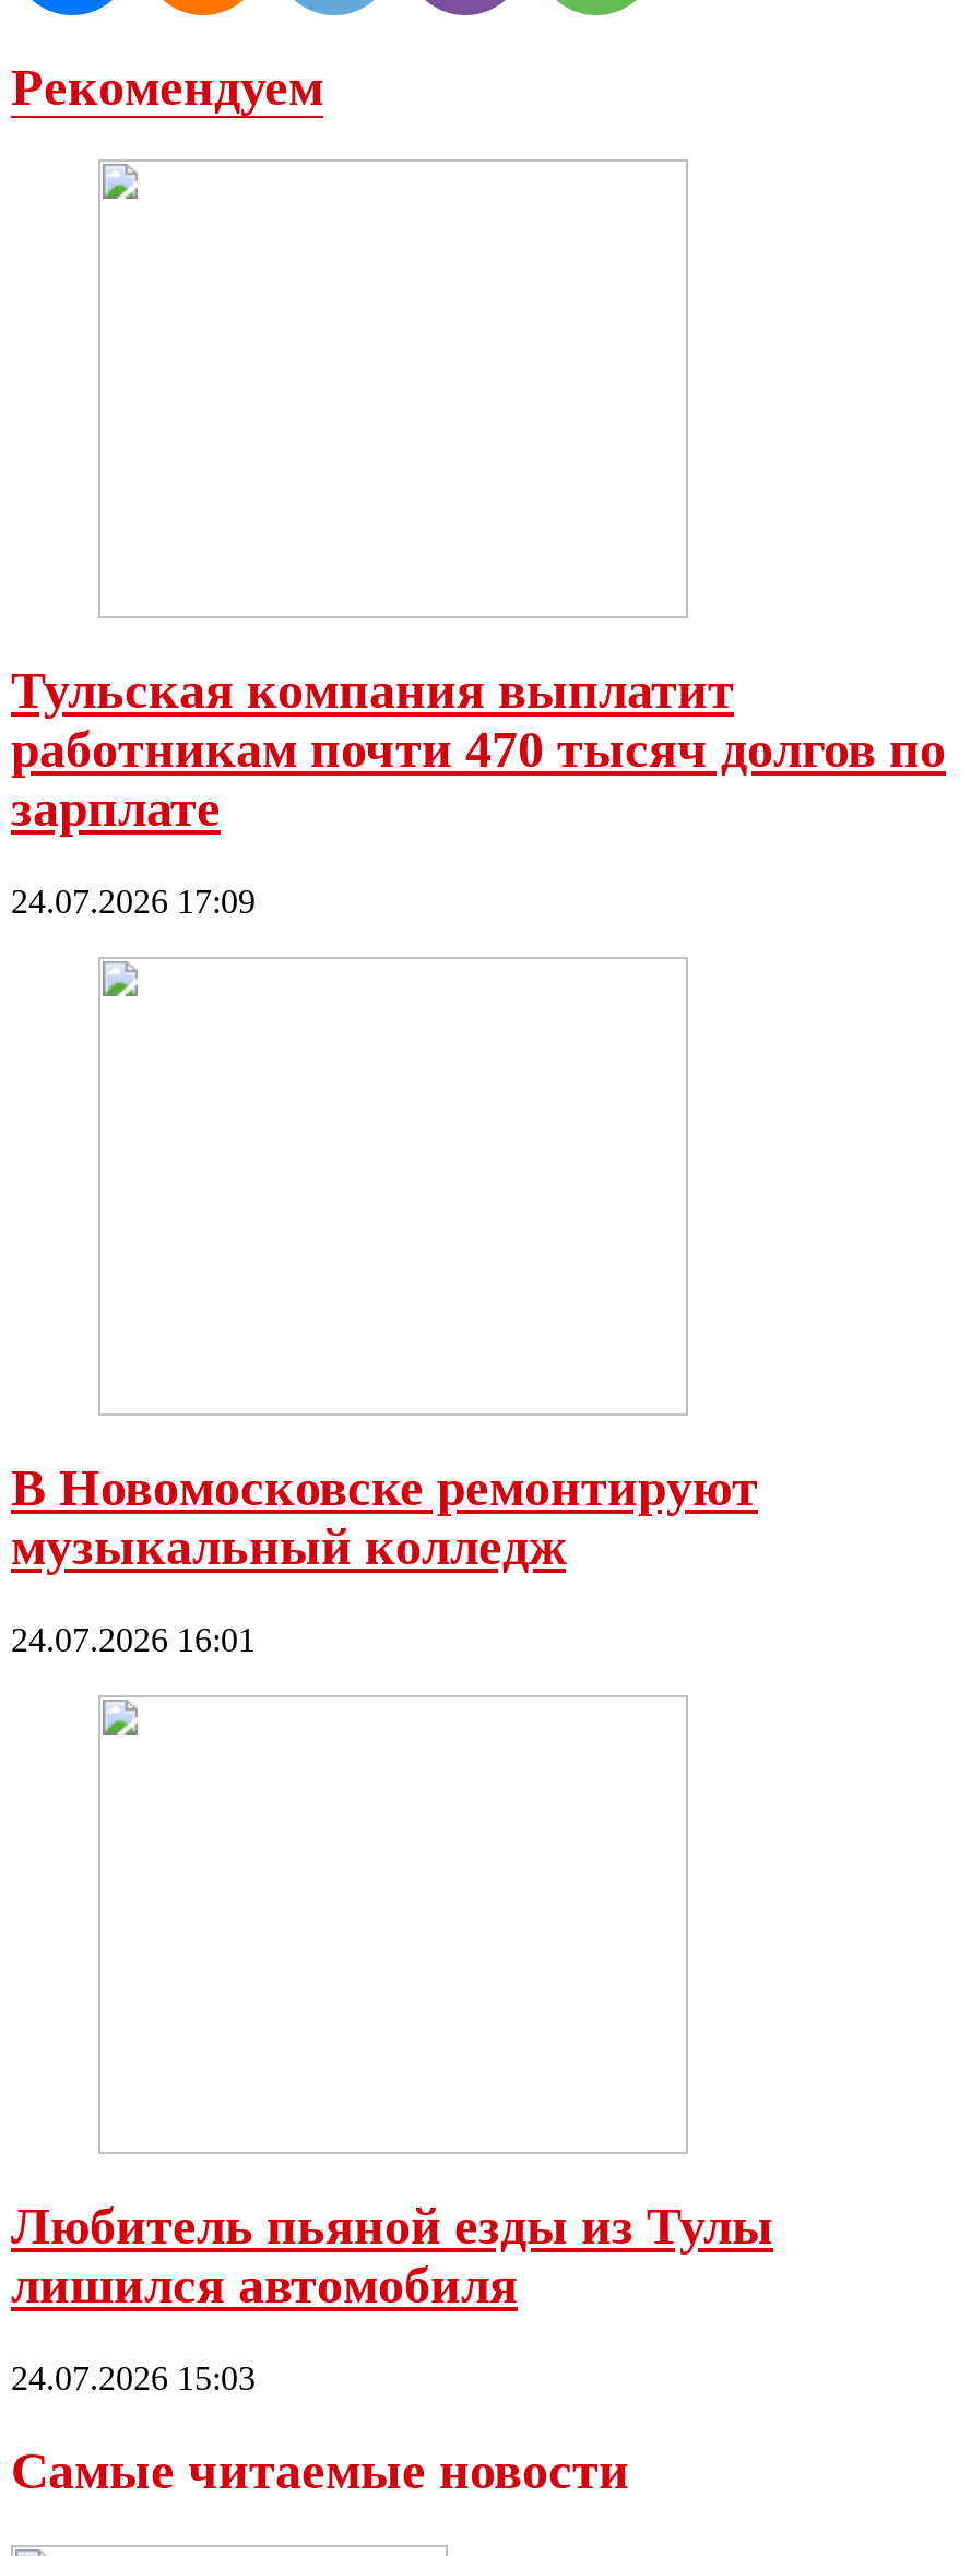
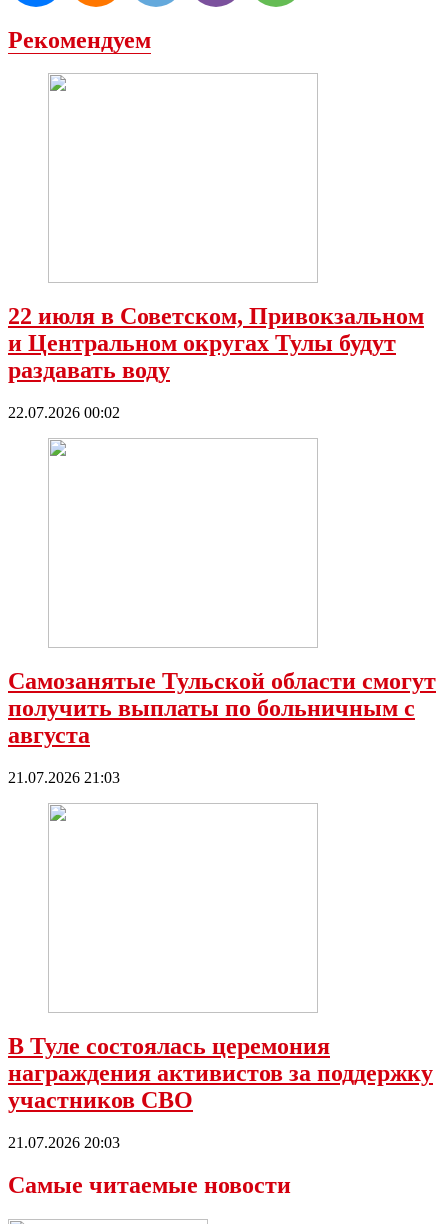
- Тульская компания выплатит
- работникам почти 470 тысяч долгов по
- зарплате
+ 22 июля в Советском, Привокзальном
+ и Центральном округах Тулы будут
+ раздавать воду

- 24.07.2026 17:09
+ 22.07.2026 00:02

- В Новомосковске ремонтируют
- музыкальный колледж
+ Самозанятые Тульской области смогут
+ получить выплаты по больничным с
+ августа

- 24.07.2026 16:01
+ 21.07.2026 21:03

- Любитель пьяной езды из Тулы
- лишился автомобиля
+ В Туле состоялась церемония
+ награждения активистов за поддержку
+ участников СВО

- 24.07.2026 15:03
+ 21.07.2026 20:03
